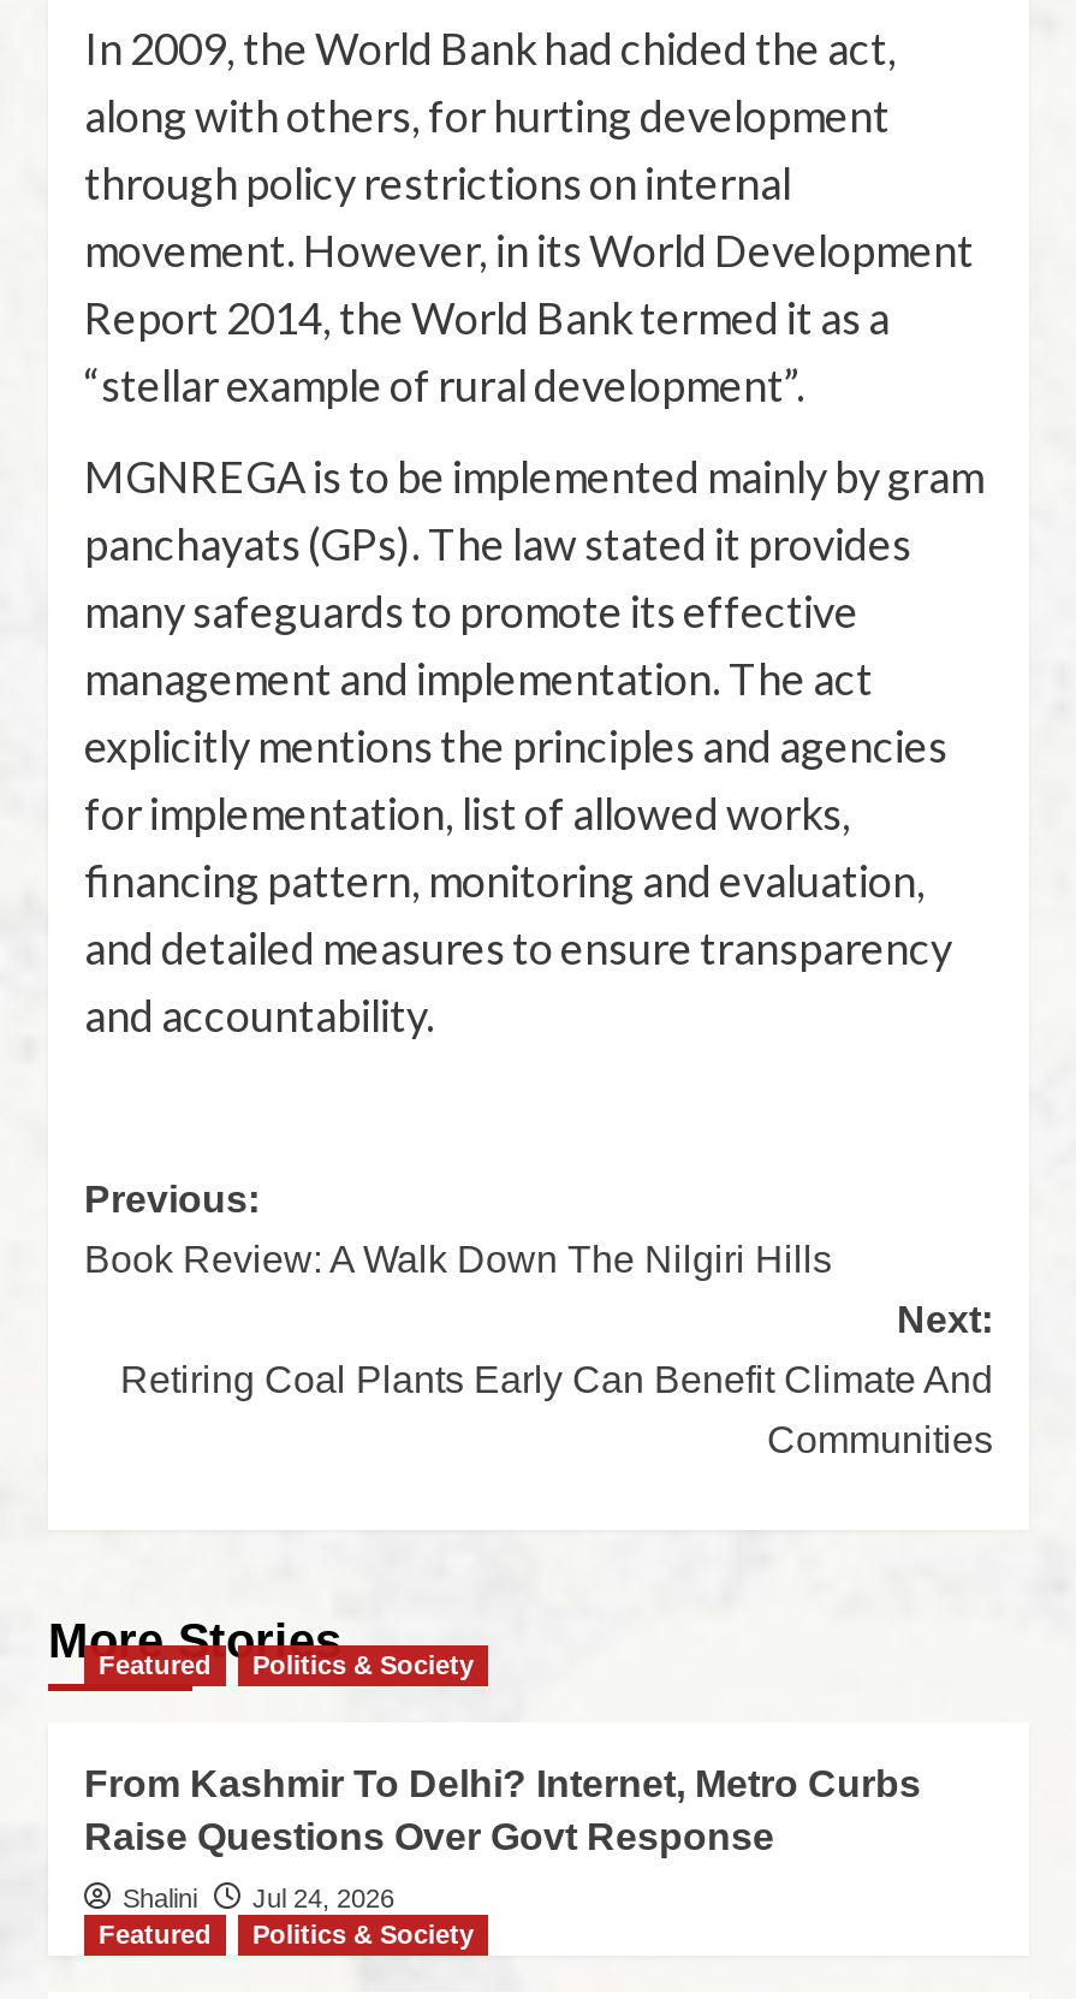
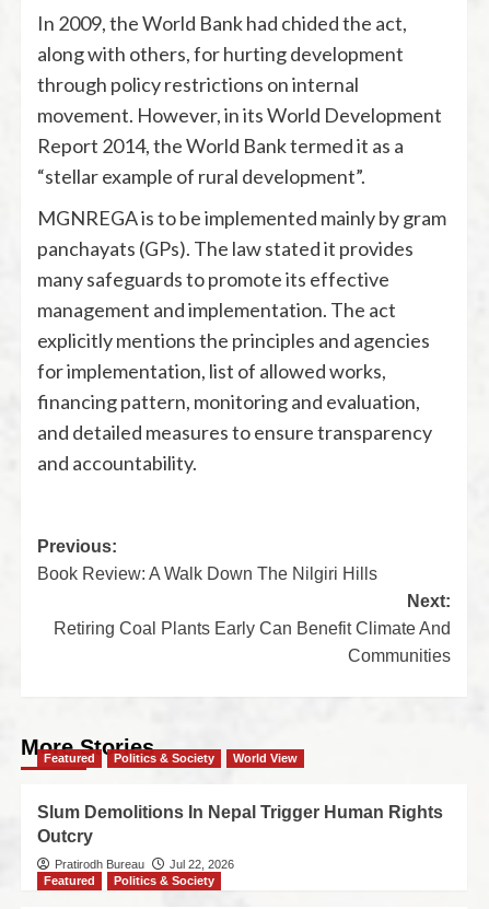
- From Kashmir To Delhi? Internet, Metro Curbs
- Raise Questions Over Govt Response
- Shalini
- Jul 24, 2026
+ World View
+ Slum Demolitions In Nepal Trigger Human Rights
+ Outcry
+ Pratirodh Bureau
+ Jul 22, 2026
